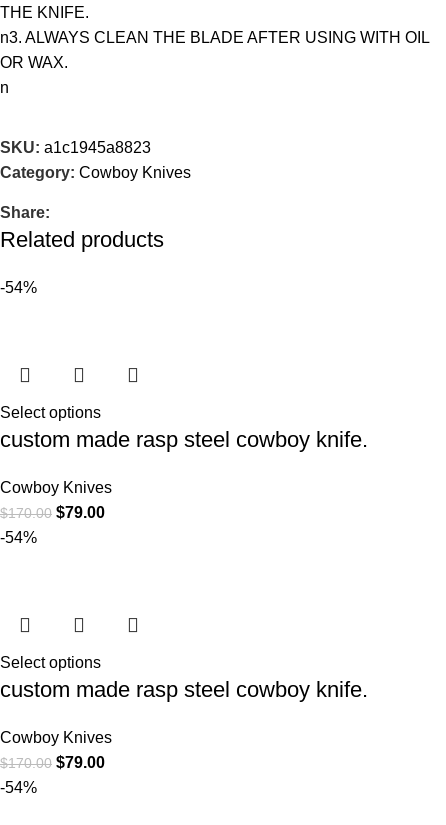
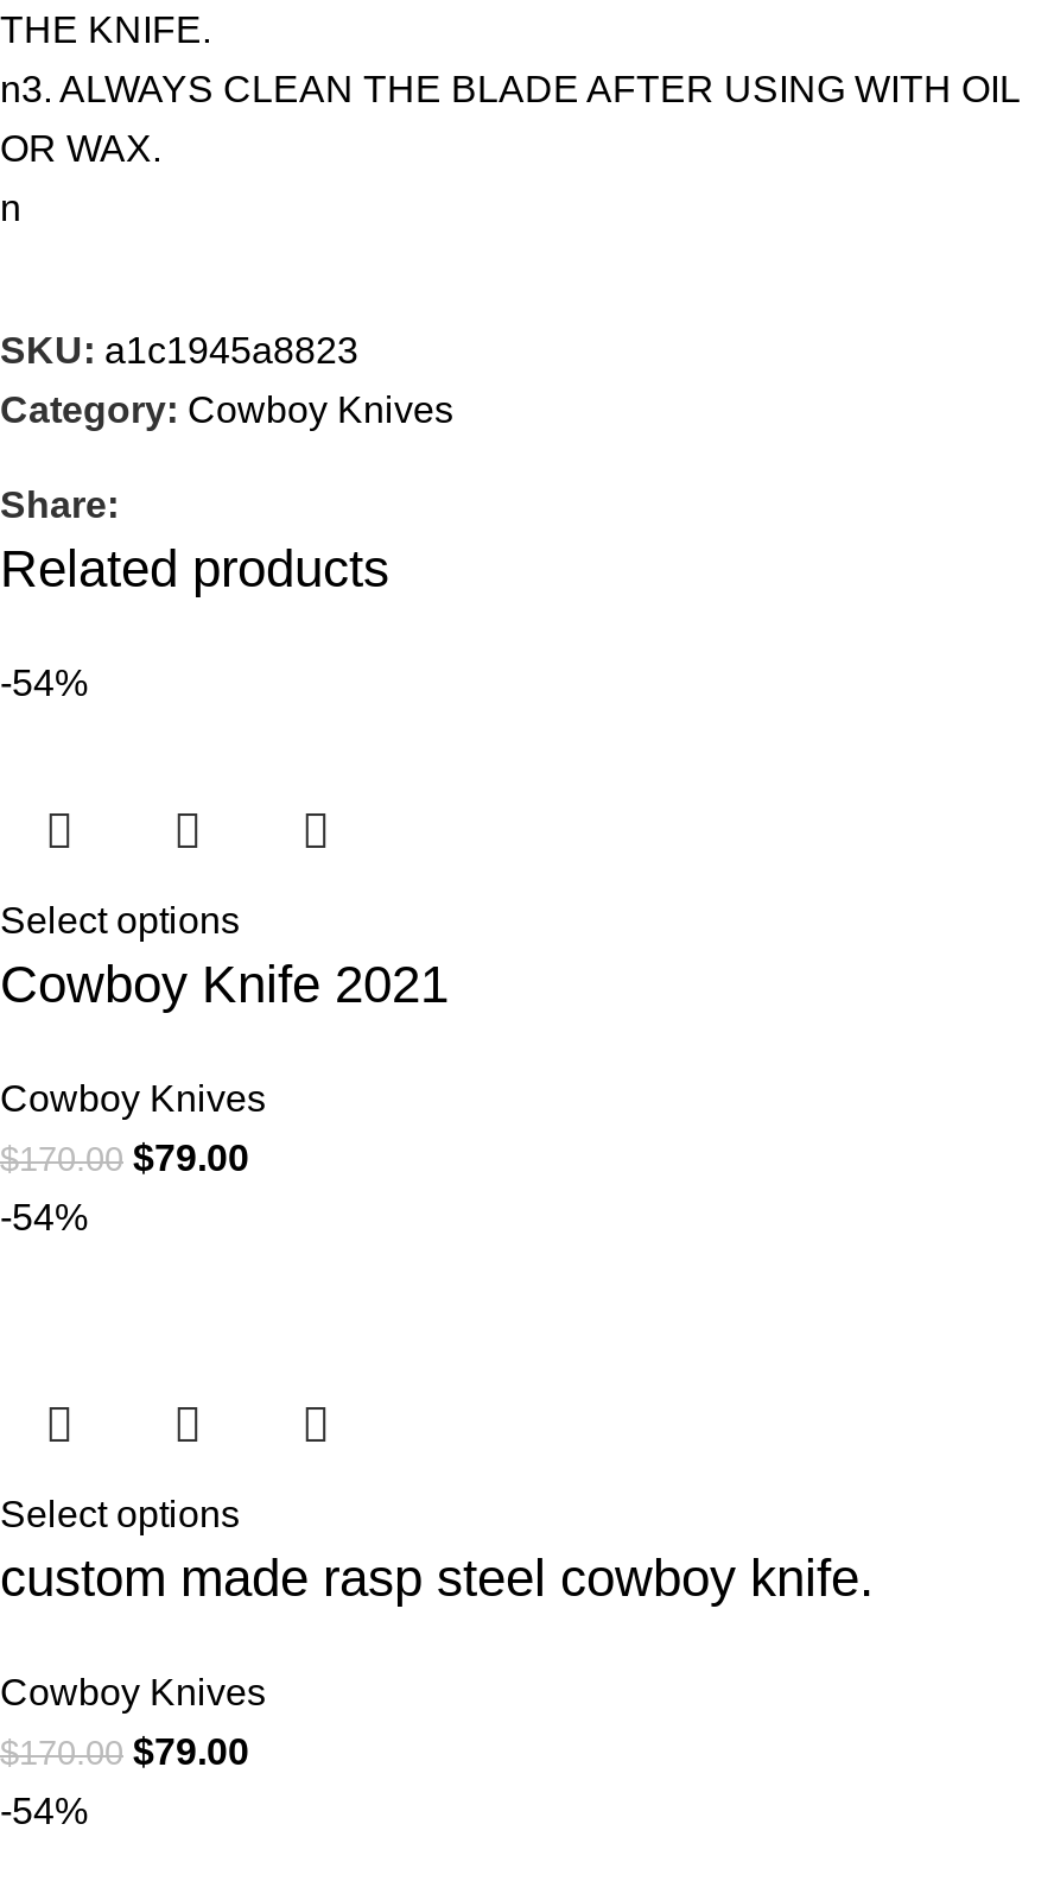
- custom made rasp steel cowboy knife.
+ Cowboy Knife 2021
